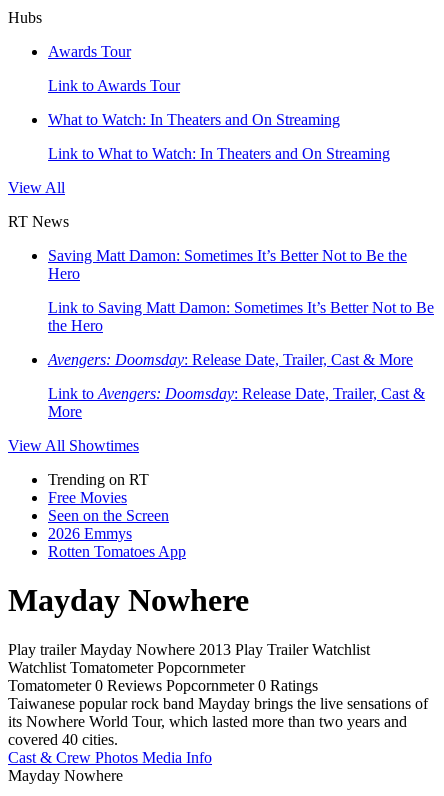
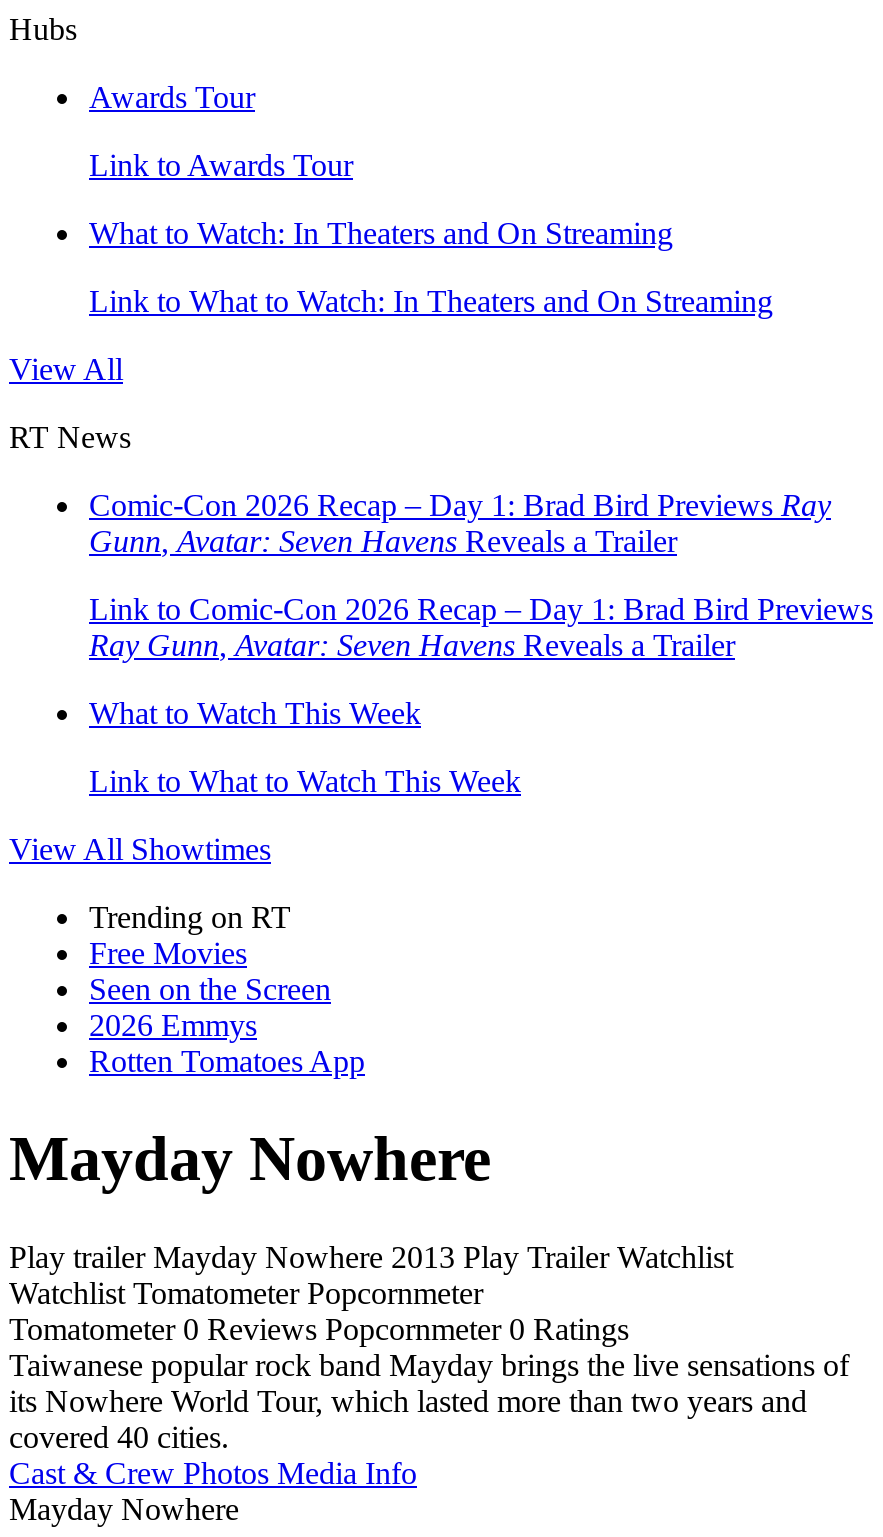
- Saving Matt Damon: Sometimes It’s Better Not to Be the
- Hero
+ Comic-Con 2026 Recap – Day 1: Brad Bird Previews Ray
+ Gunn, Avatar: Seven Havens Reveals a Trailer

- Link to Saving Matt Damon: Sometimes It’s Better Not to Be
- the Hero
+ Link to Comic-Con 2026 Recap – Day 1: Brad Bird Previews
+ Ray Gunn, Avatar: Seven Havens Reveals a Trailer

- Avengers: Doomsday: Release Date, Trailer, Cast & More
+ What to Watch This Week

- Link to Avengers: Doomsday: Release Date, Trailer, Cast &
- More
+ Link to What to Watch This Week
